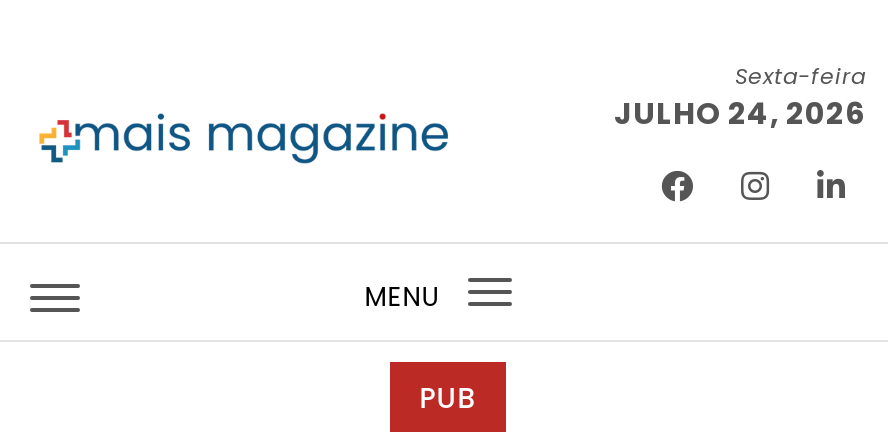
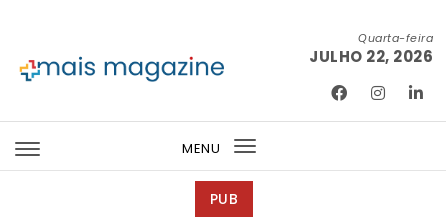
- Sexta-feira
- JULHO 24, 2026
+ Quarta-feira
+ JULHO 22, 2026
